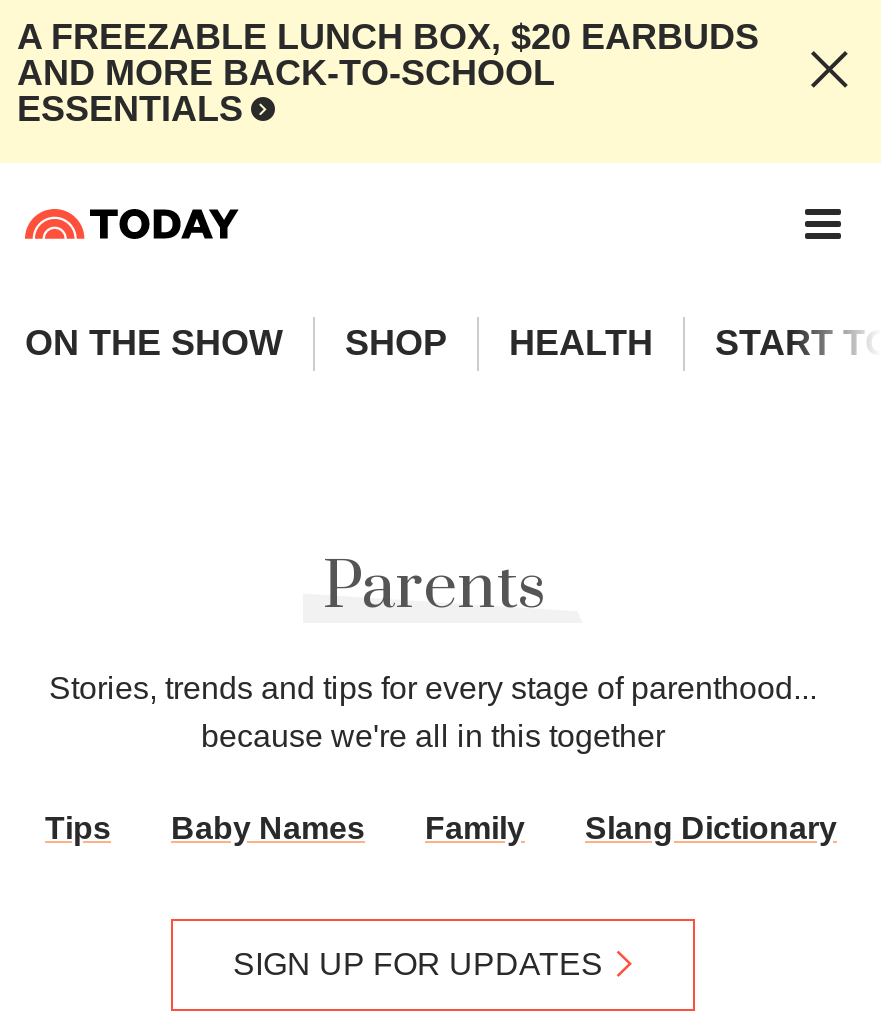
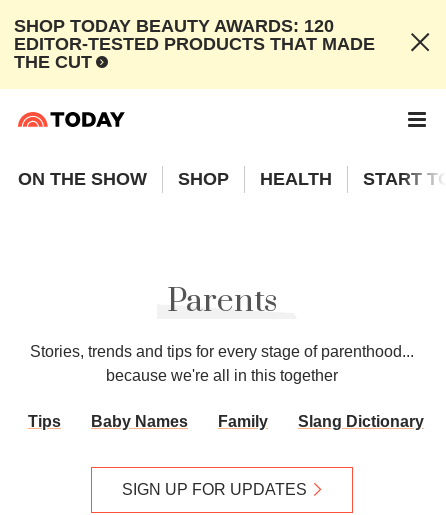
- A FREEZABLE LUNCH BOX, $20 EARBUDS
- AND MORE BACK-TO-SCHOOL
- ESSENTIALS
+ SHOP TODAY BEAUTY AWARDS: 120
+ EDITOR-TESTED PRODUCTS THAT MADE
+ THE CUT
